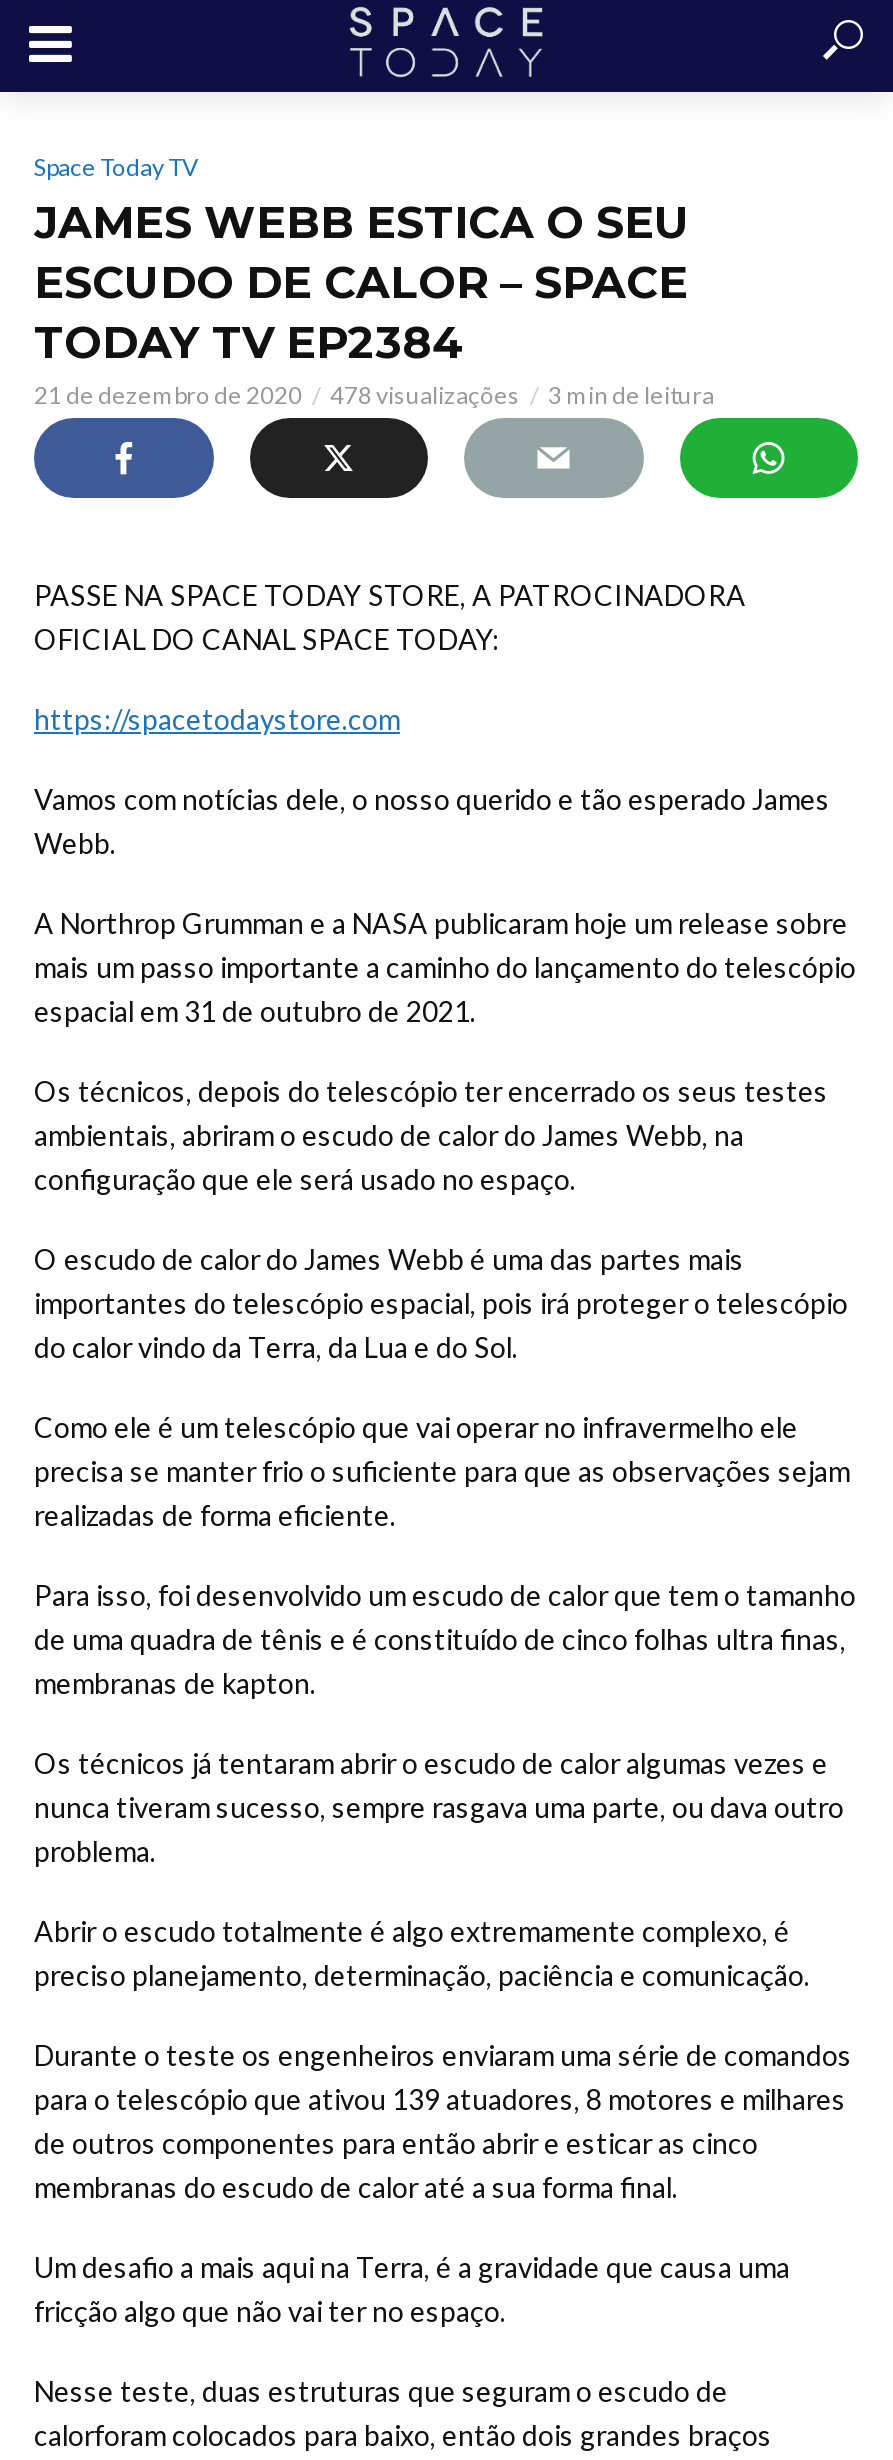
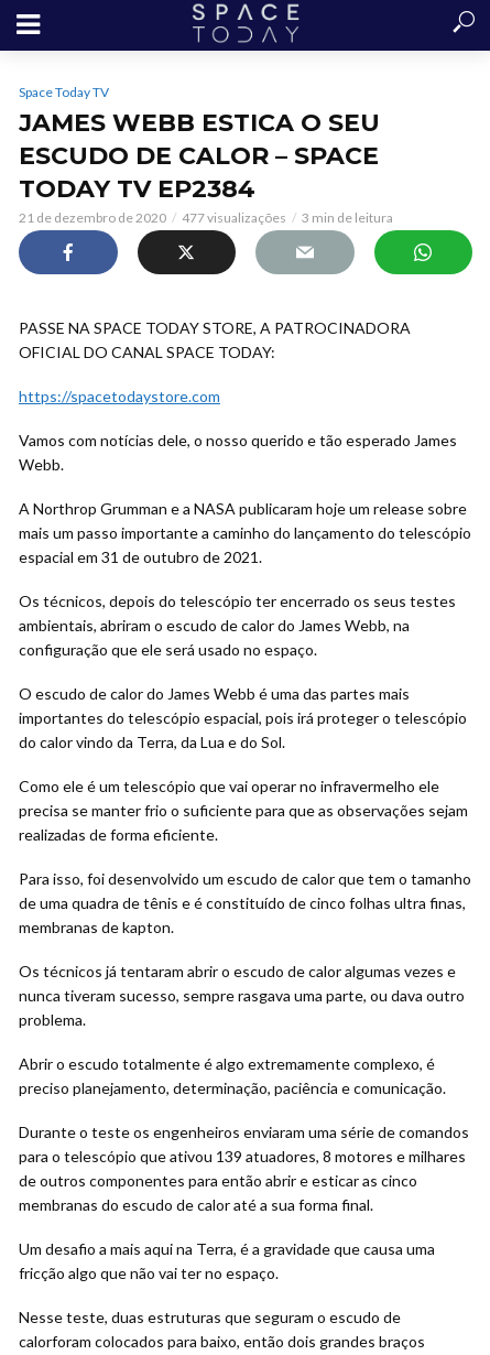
- 478 visualizações
+ 477 visualizações
